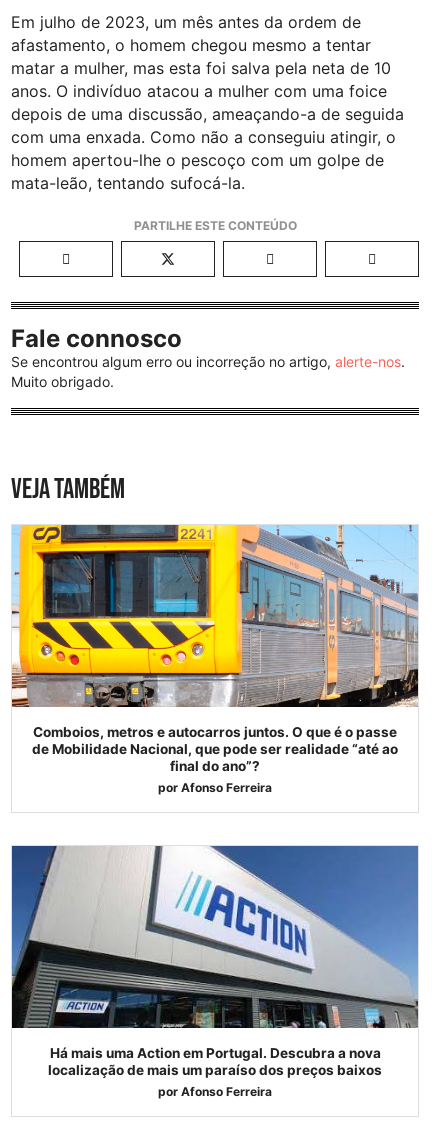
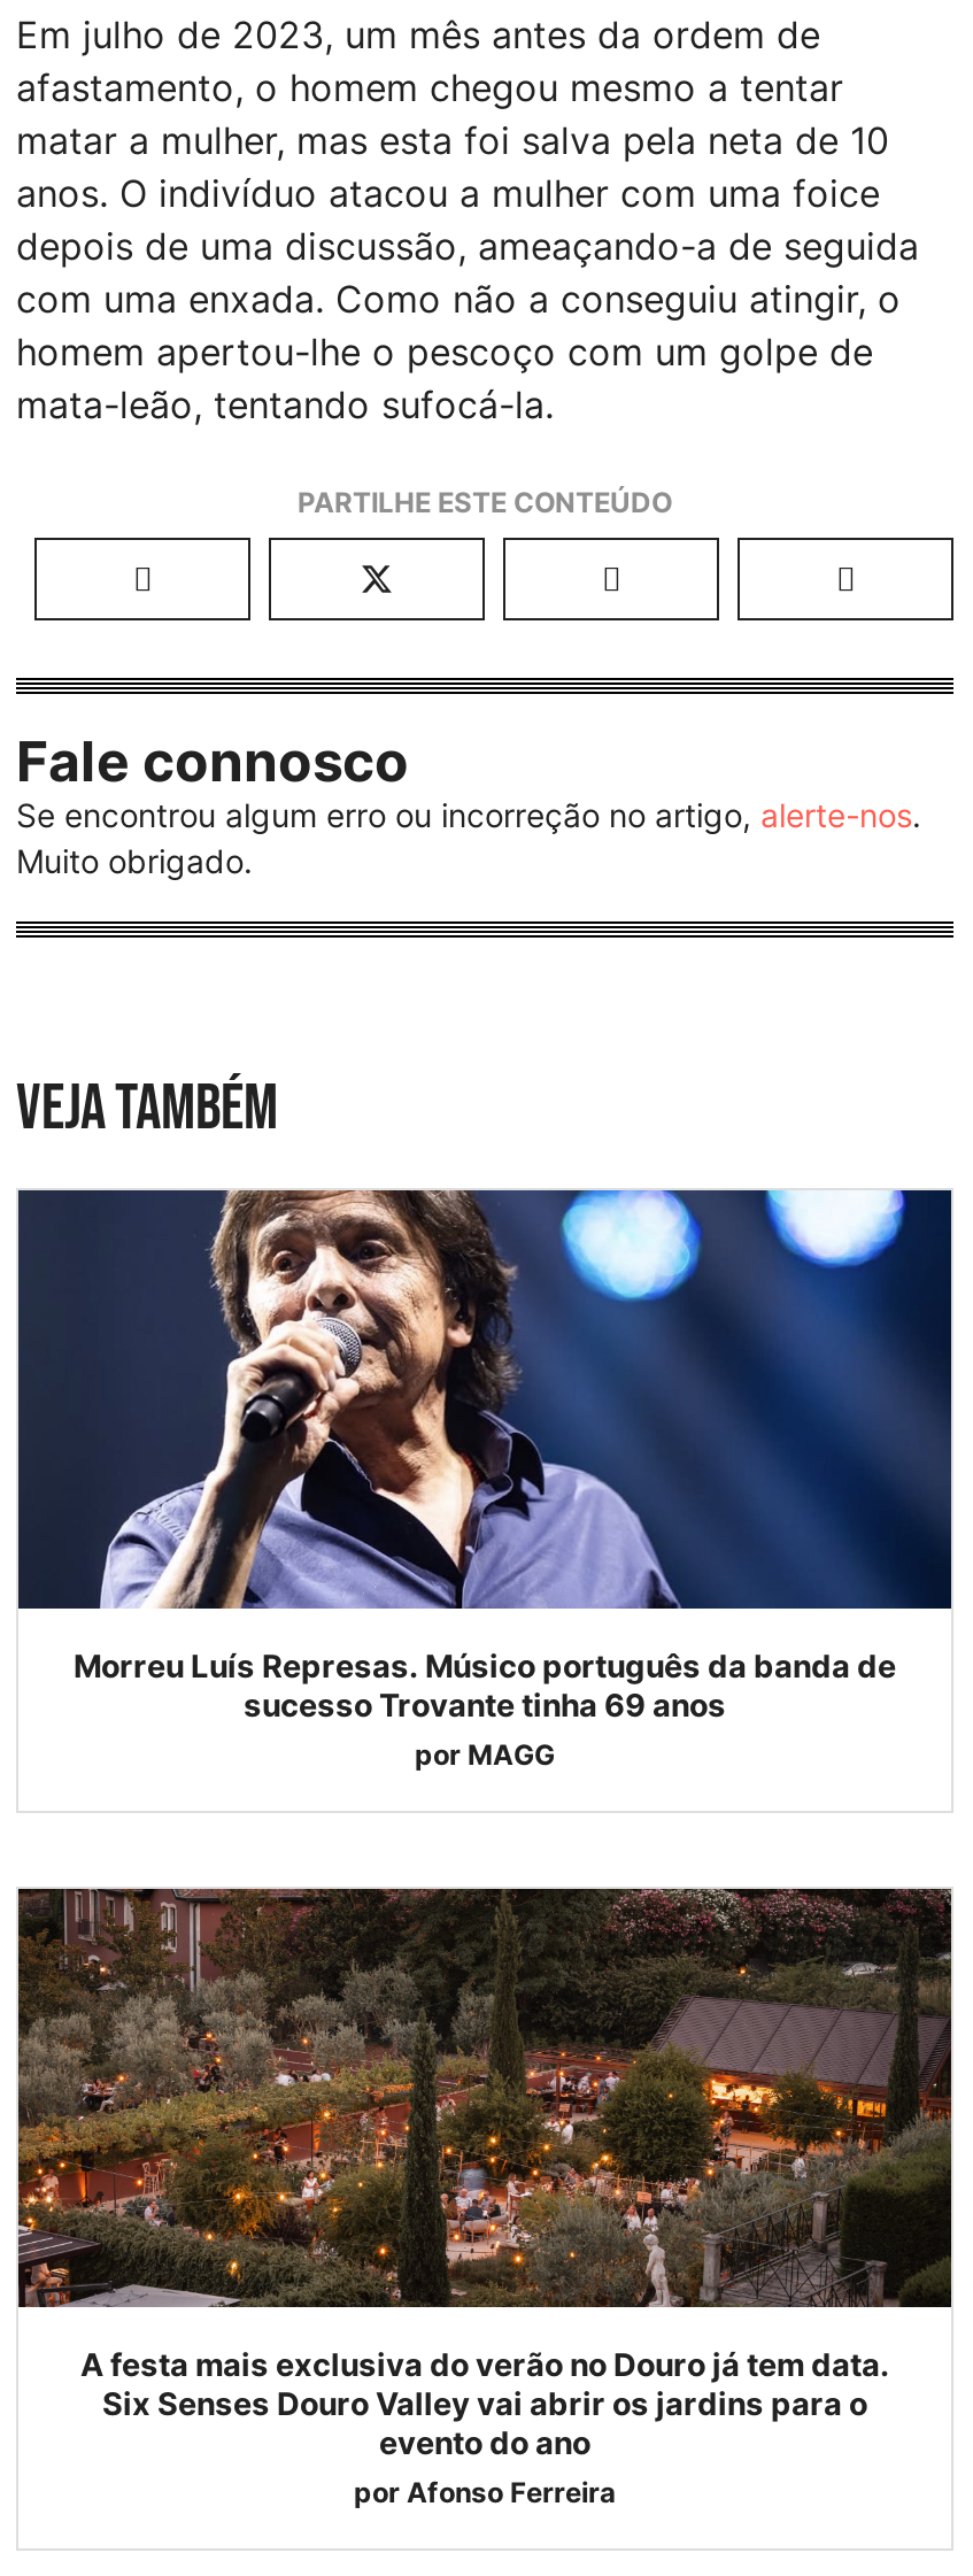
- [image]
- Comboios, metros e autocarros juntos. O que é o passe
- de Mobilidade Nacional, que pode ser realidade “até ao
- final do ano”?
- por Afonso Ferreira
+ [image]
+ Morreu Luís Represas. Músico português da banda de
+ sucesso Trovante tinha 69 anos
+ por MAGG

- [image]
- Há mais uma Action em Portugal. Descubra a nova
- localização de mais um paraíso dos preços baixos
+ [image]
+ A festa mais exclusiva do verão no Douro já tem data.
+ Six Senses Douro Valley vai abrir os jardins para o
+ evento do ano
